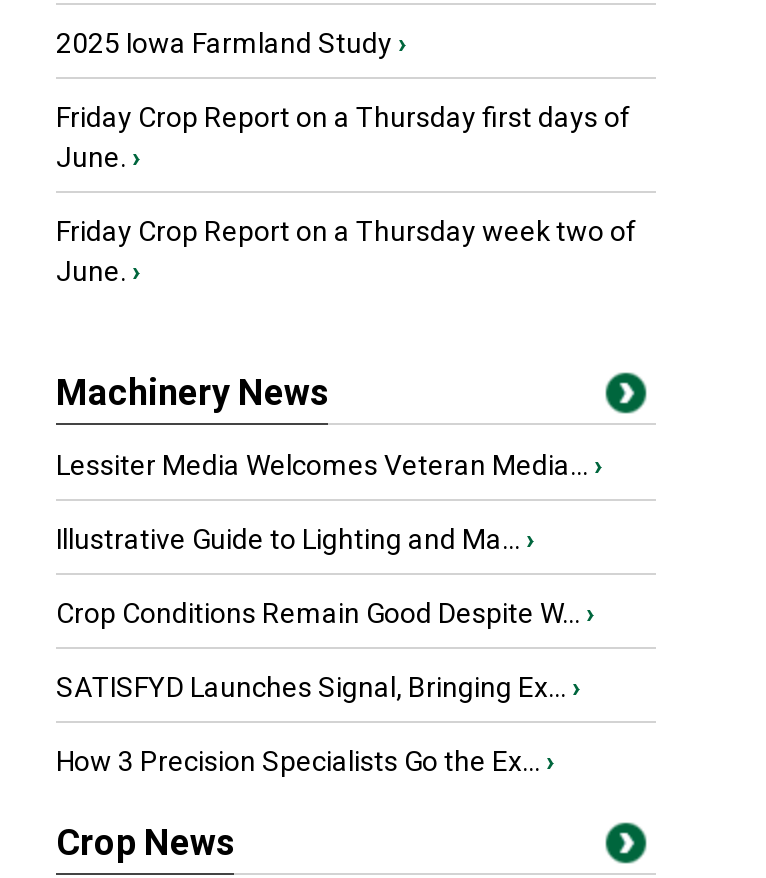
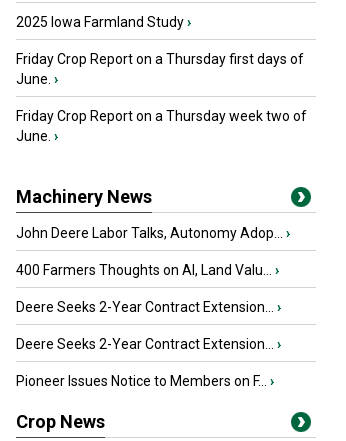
- Lessiter Media Welcomes Veteran Media... ›
+ John Deere Labor Talks, Autonomy Adop... ›

- Illustrative Guide to Lighting and Ma... ›
+ 400 Farmers Thoughts on AI, Land Valu... ›

- Crop Conditions Remain Good Despite W... ›
+ Deere Seeks 2-Year Contract Extension... ›

- SATISFYD Launches Signal, Bringing Ex... ›
+ Deere Seeks 2-Year Contract Extension... ›

- How 3 Precision Specialists Go the Ex... ›
+ Pioneer Issues Notice to Members on F... ›
